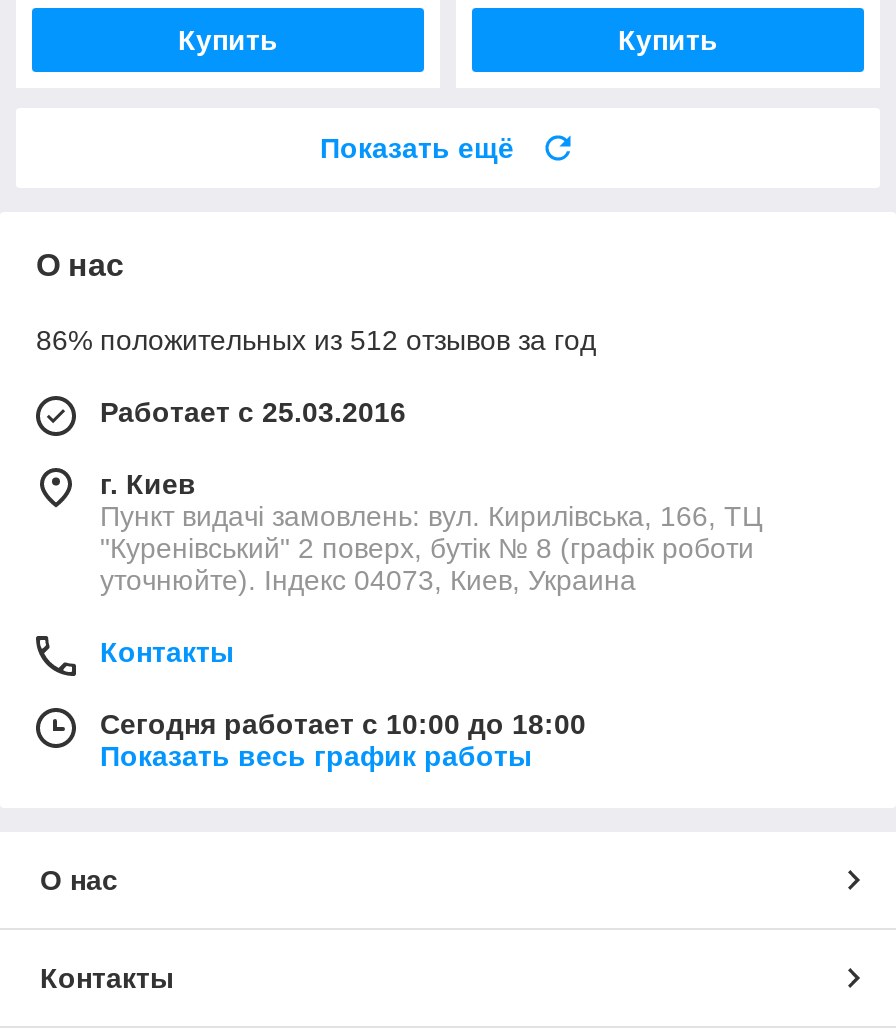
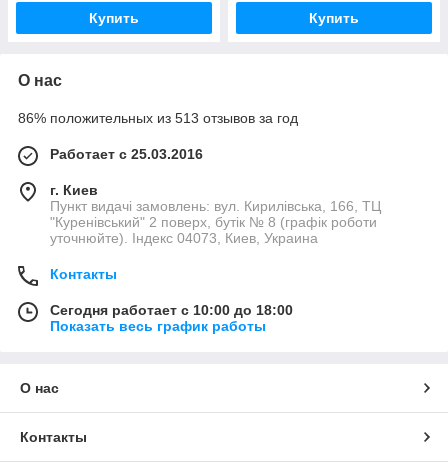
- Показать ещё

- 86% положительных из 512 отзывов за год
+ 86% положительных из 513 отзывов за год
